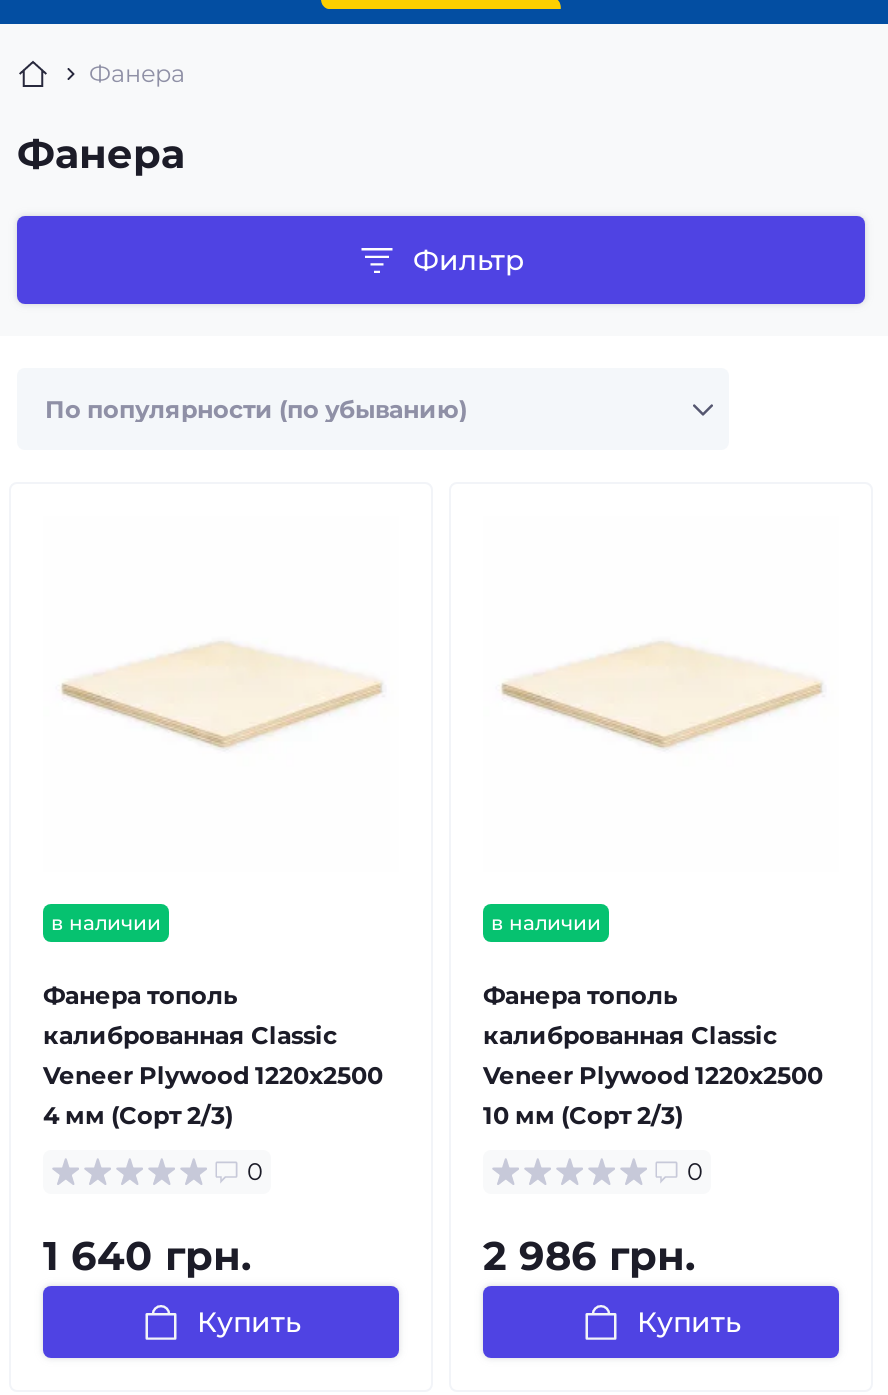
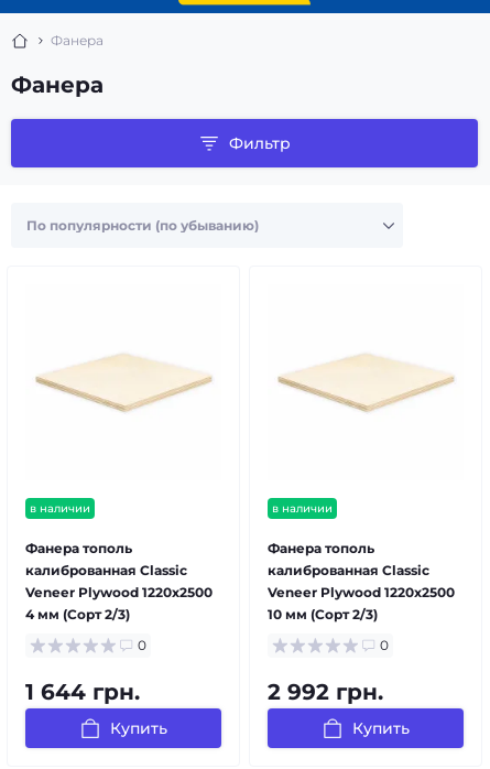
- 1 640 грн.
+ 1 644 грн.

- 2 986 грн.
+ 2 992 грн.
